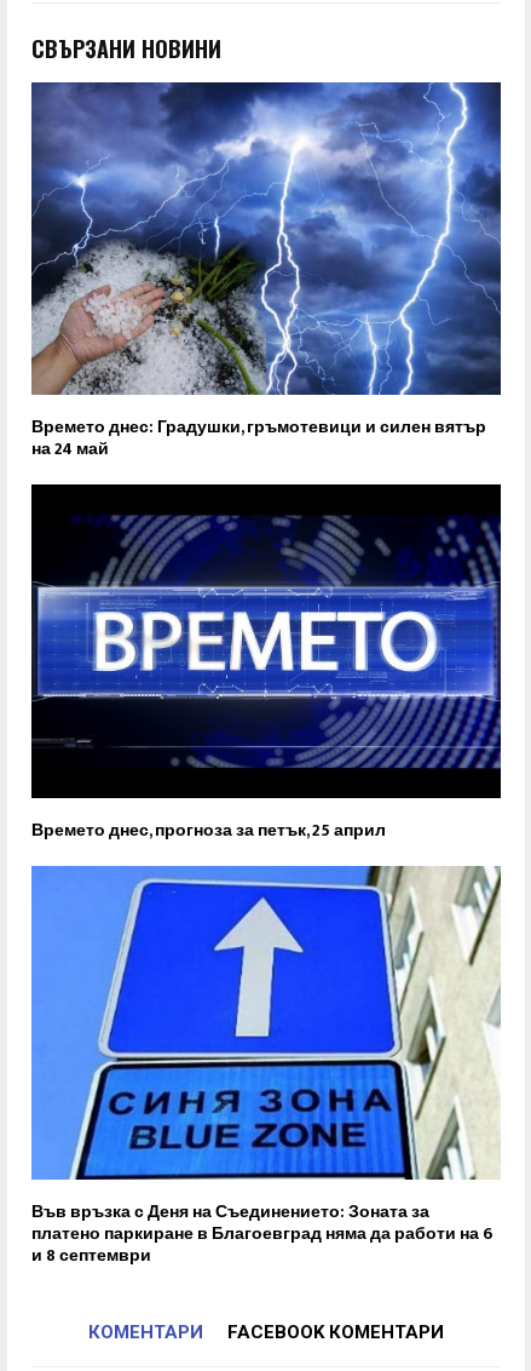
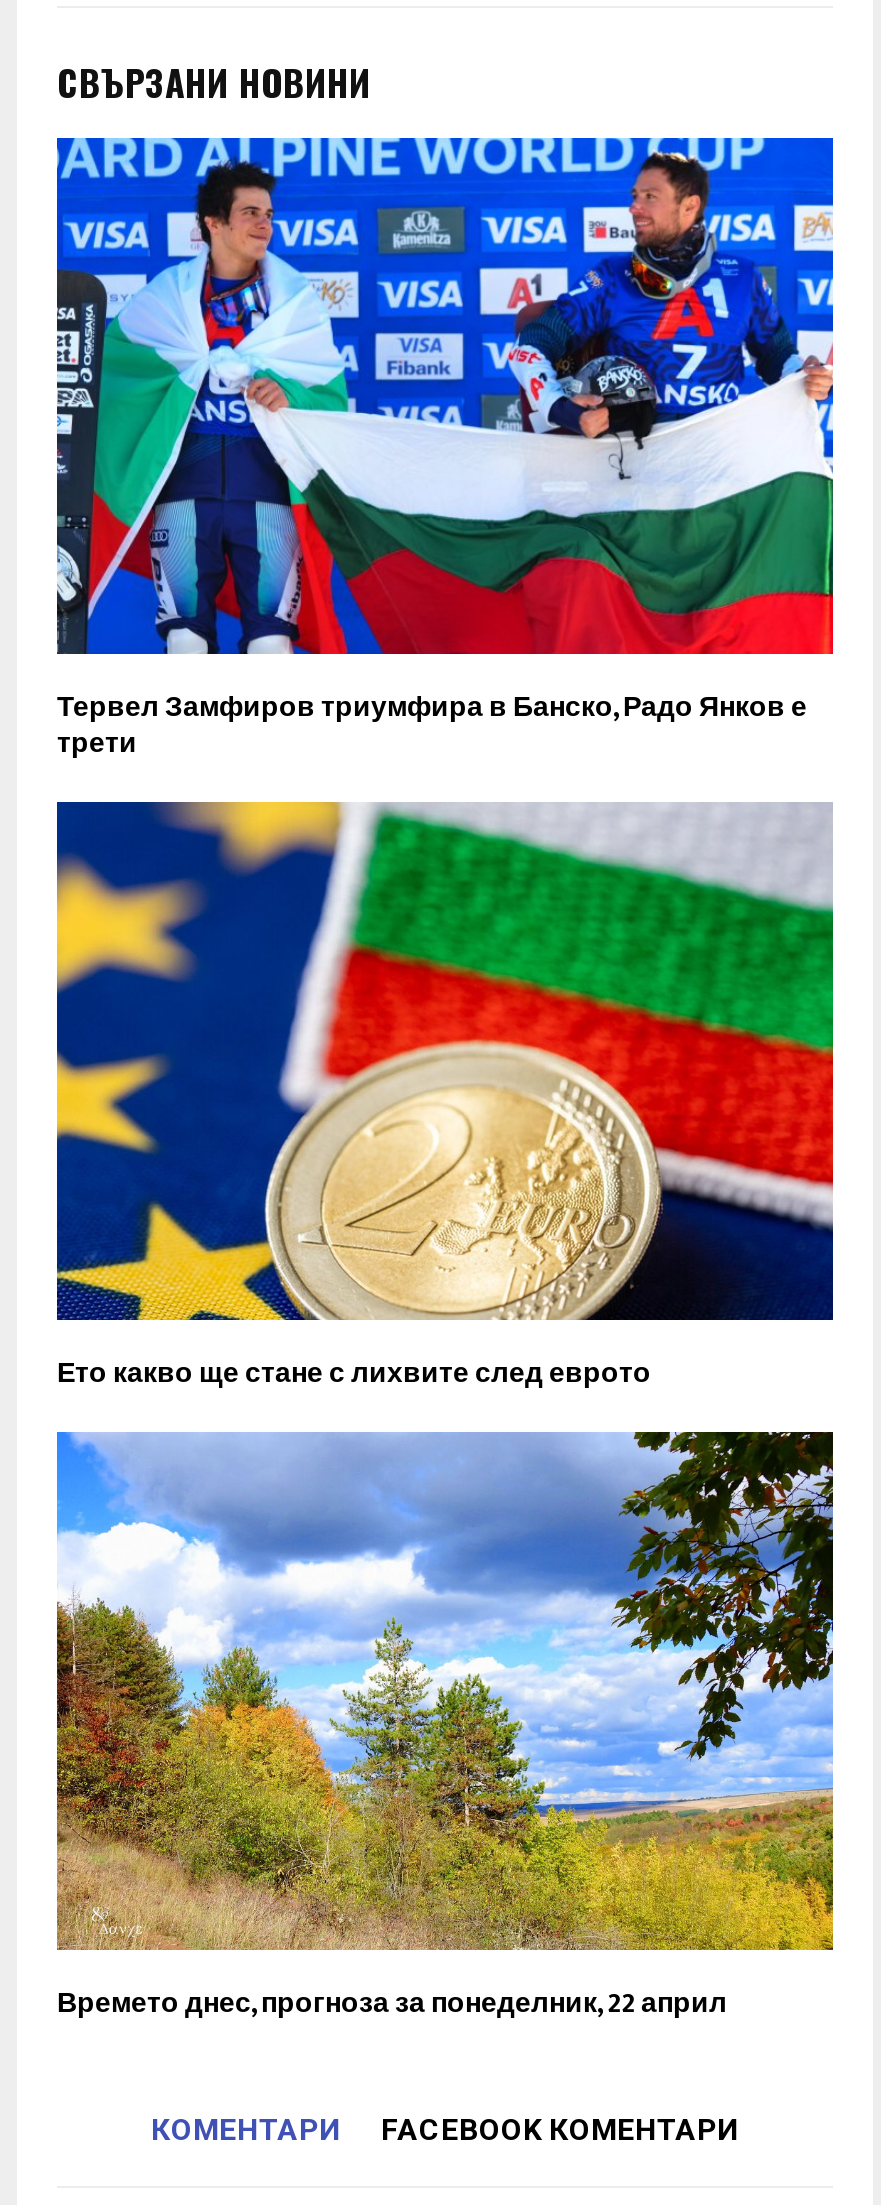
- [image]
+ [image]

- Времето днес: Градушки, гръмотевици и силен вятър
- на 24 май
+ Тервел Замфиров триумфира в Банско, Радо Янков е
+ трети

- [image]
- Времето днес, прогноза за петък, 25 април
+ [image]
+ Ето какво ще стане с лихвите след еврото

- [image]
- Във връзка с Деня на Съединението: Зоната за
- платено паркиране в Благоевград няма да работи на 6
- и 8 септември
+ [image]
+ Времето днес, прогноза за понеделник, 22 април
